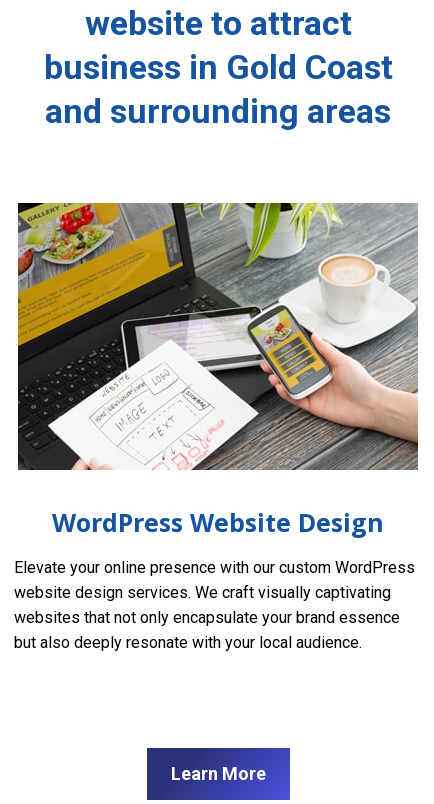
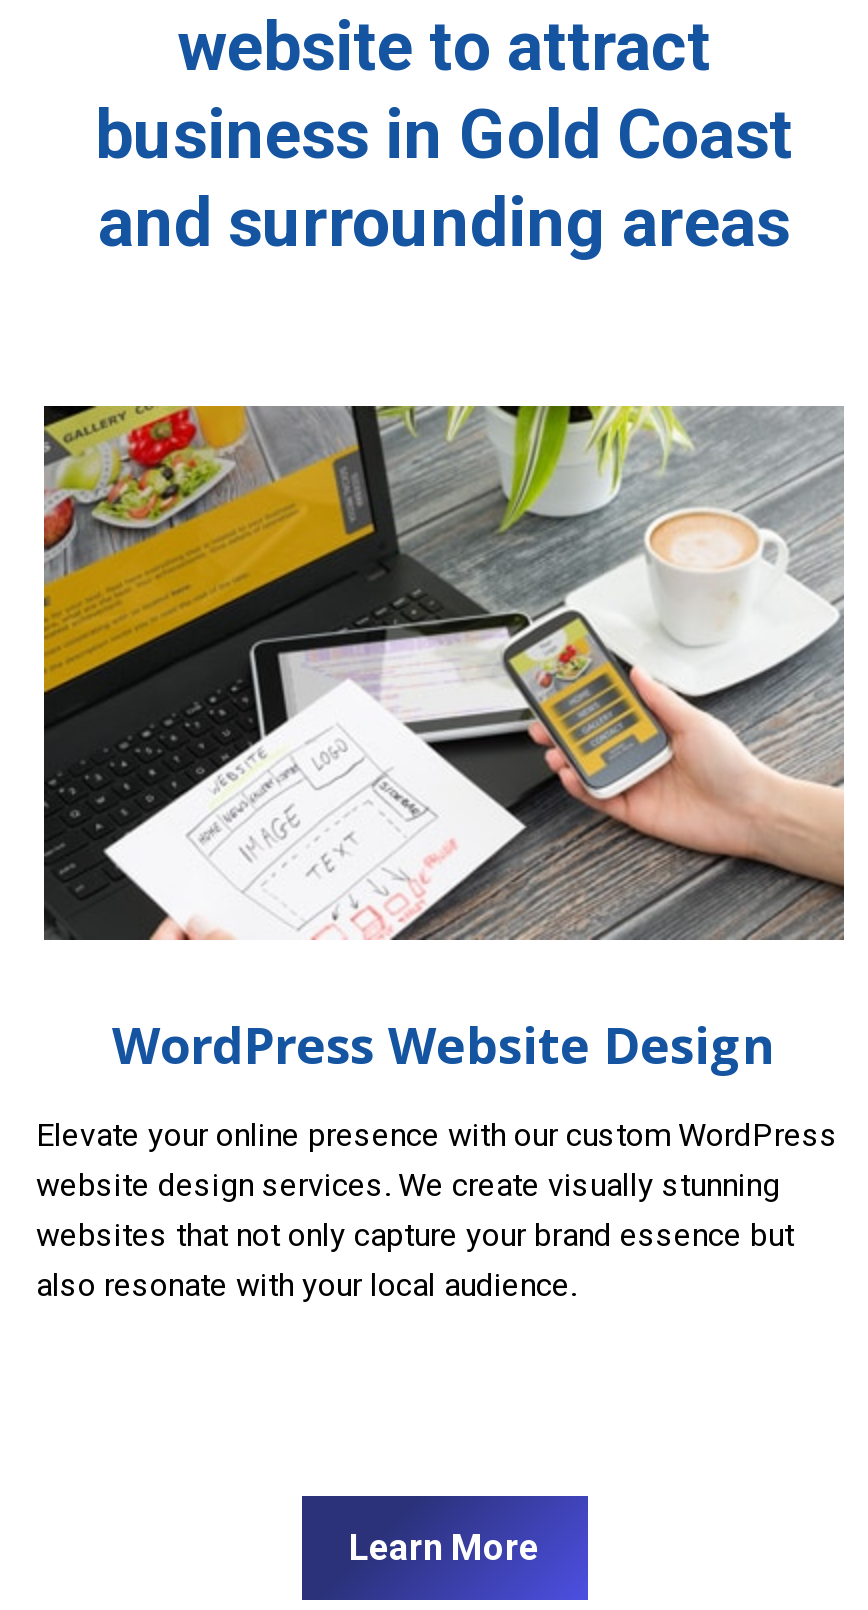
- website design services. We craft visually captivating
- websites that not only encapsulate your brand essence
- but also deeply resonate with your local audience.
+ website design services. We create visually stunning
+ websites that not only capture your brand essence but
+ also resonate with your local audience.
